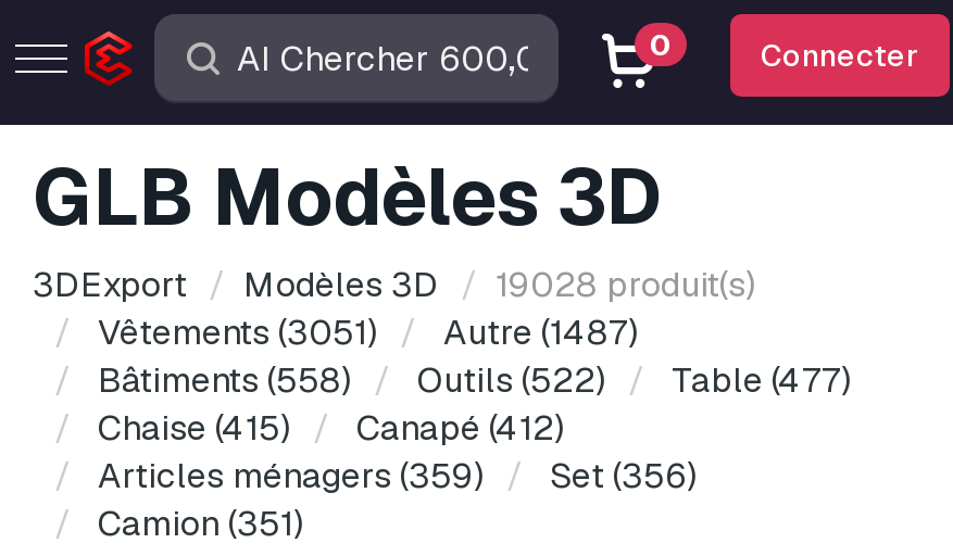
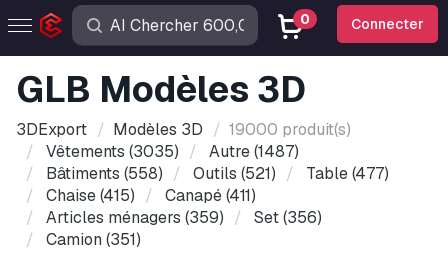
- 3DExport Modèles 3D 19028 produit(s)
+ 3DExport Modèles 3D 19000 produit(s)

- Vêtements (3051) Autre (1487)
+ Vêtements (3035) Autre (1487)

- Bâtiments (558) Outils (522) Table (477)
+ Bâtiments (558) Outils (521) Table (477)

- Chaise (415) Canapé (412)
+ Chaise (415) Canapé (411)
